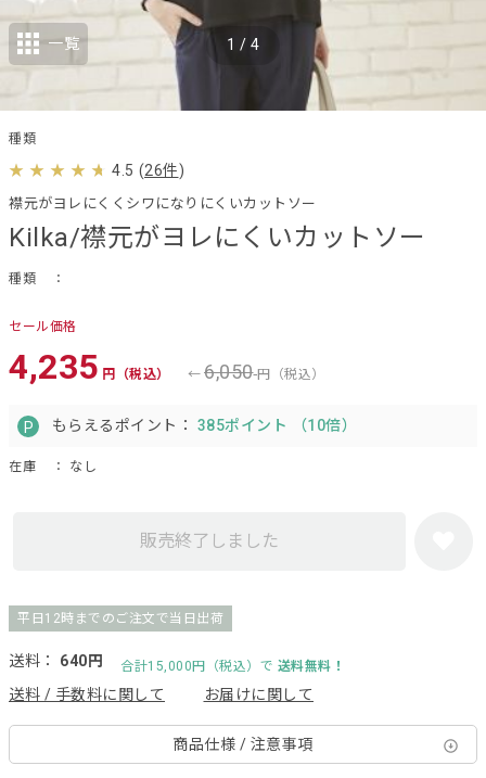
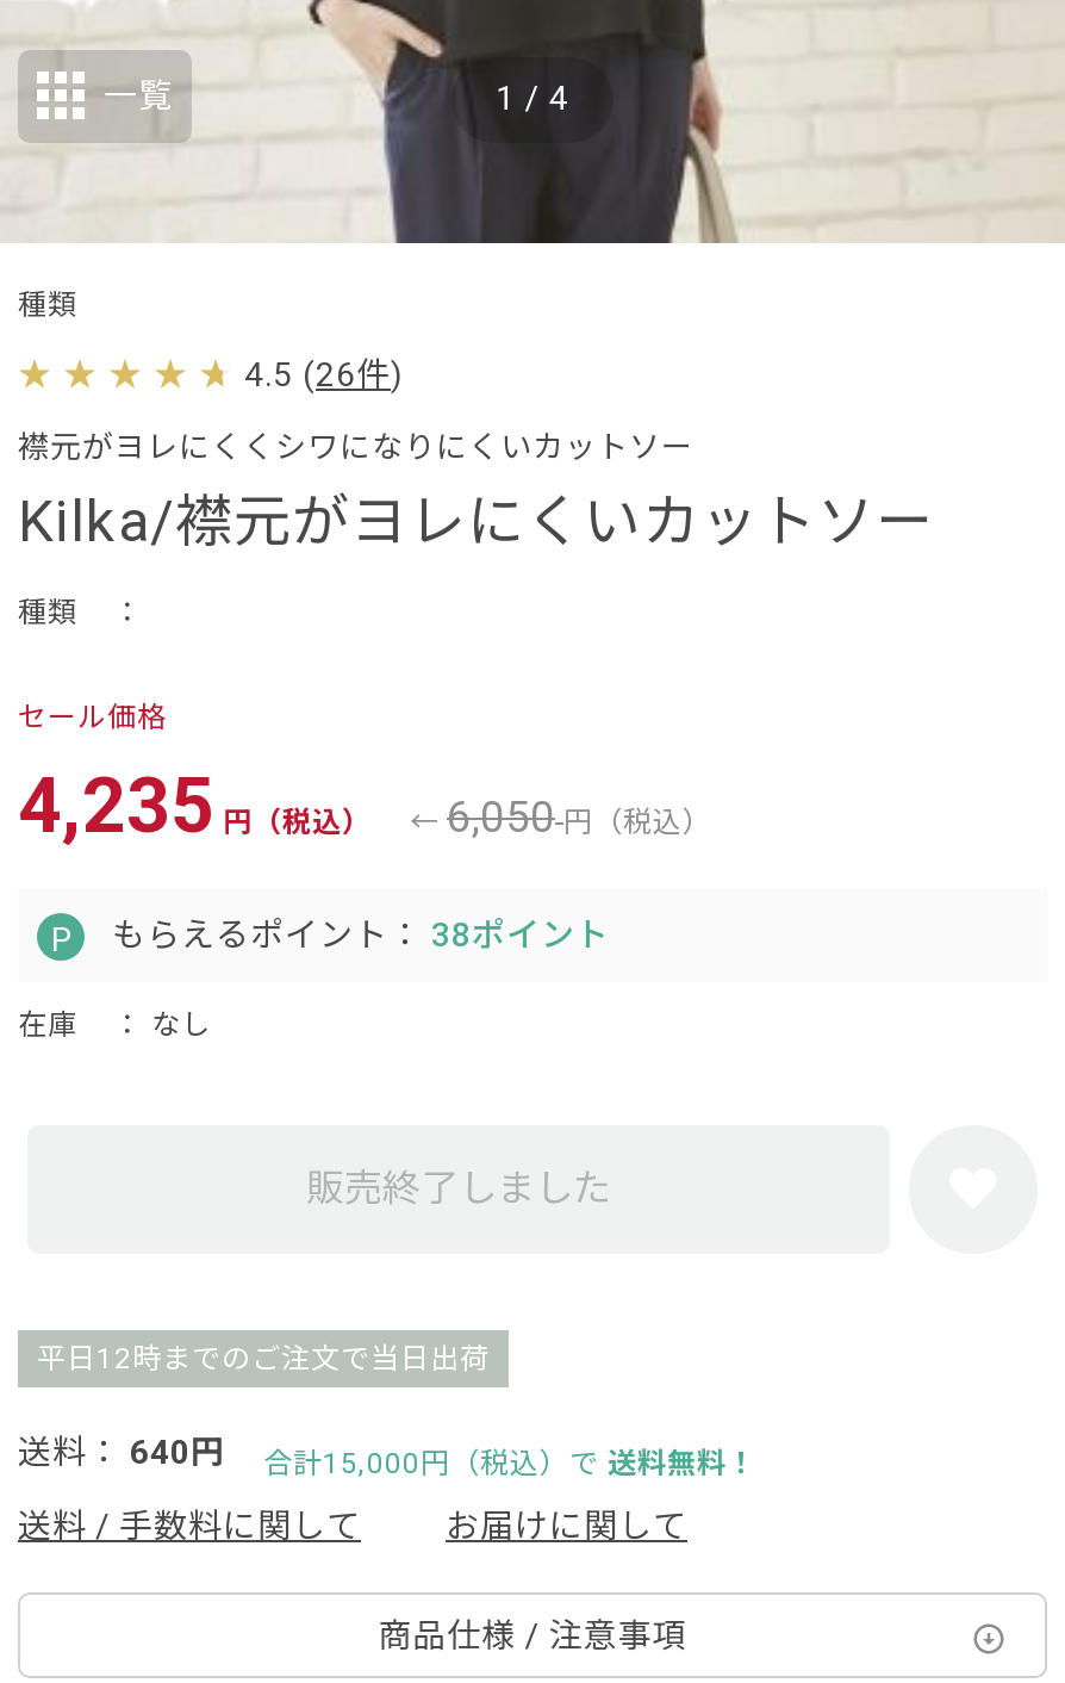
- もらえるポイント：385ポイント （10倍）
+ もらえるポイント：38ポイント
